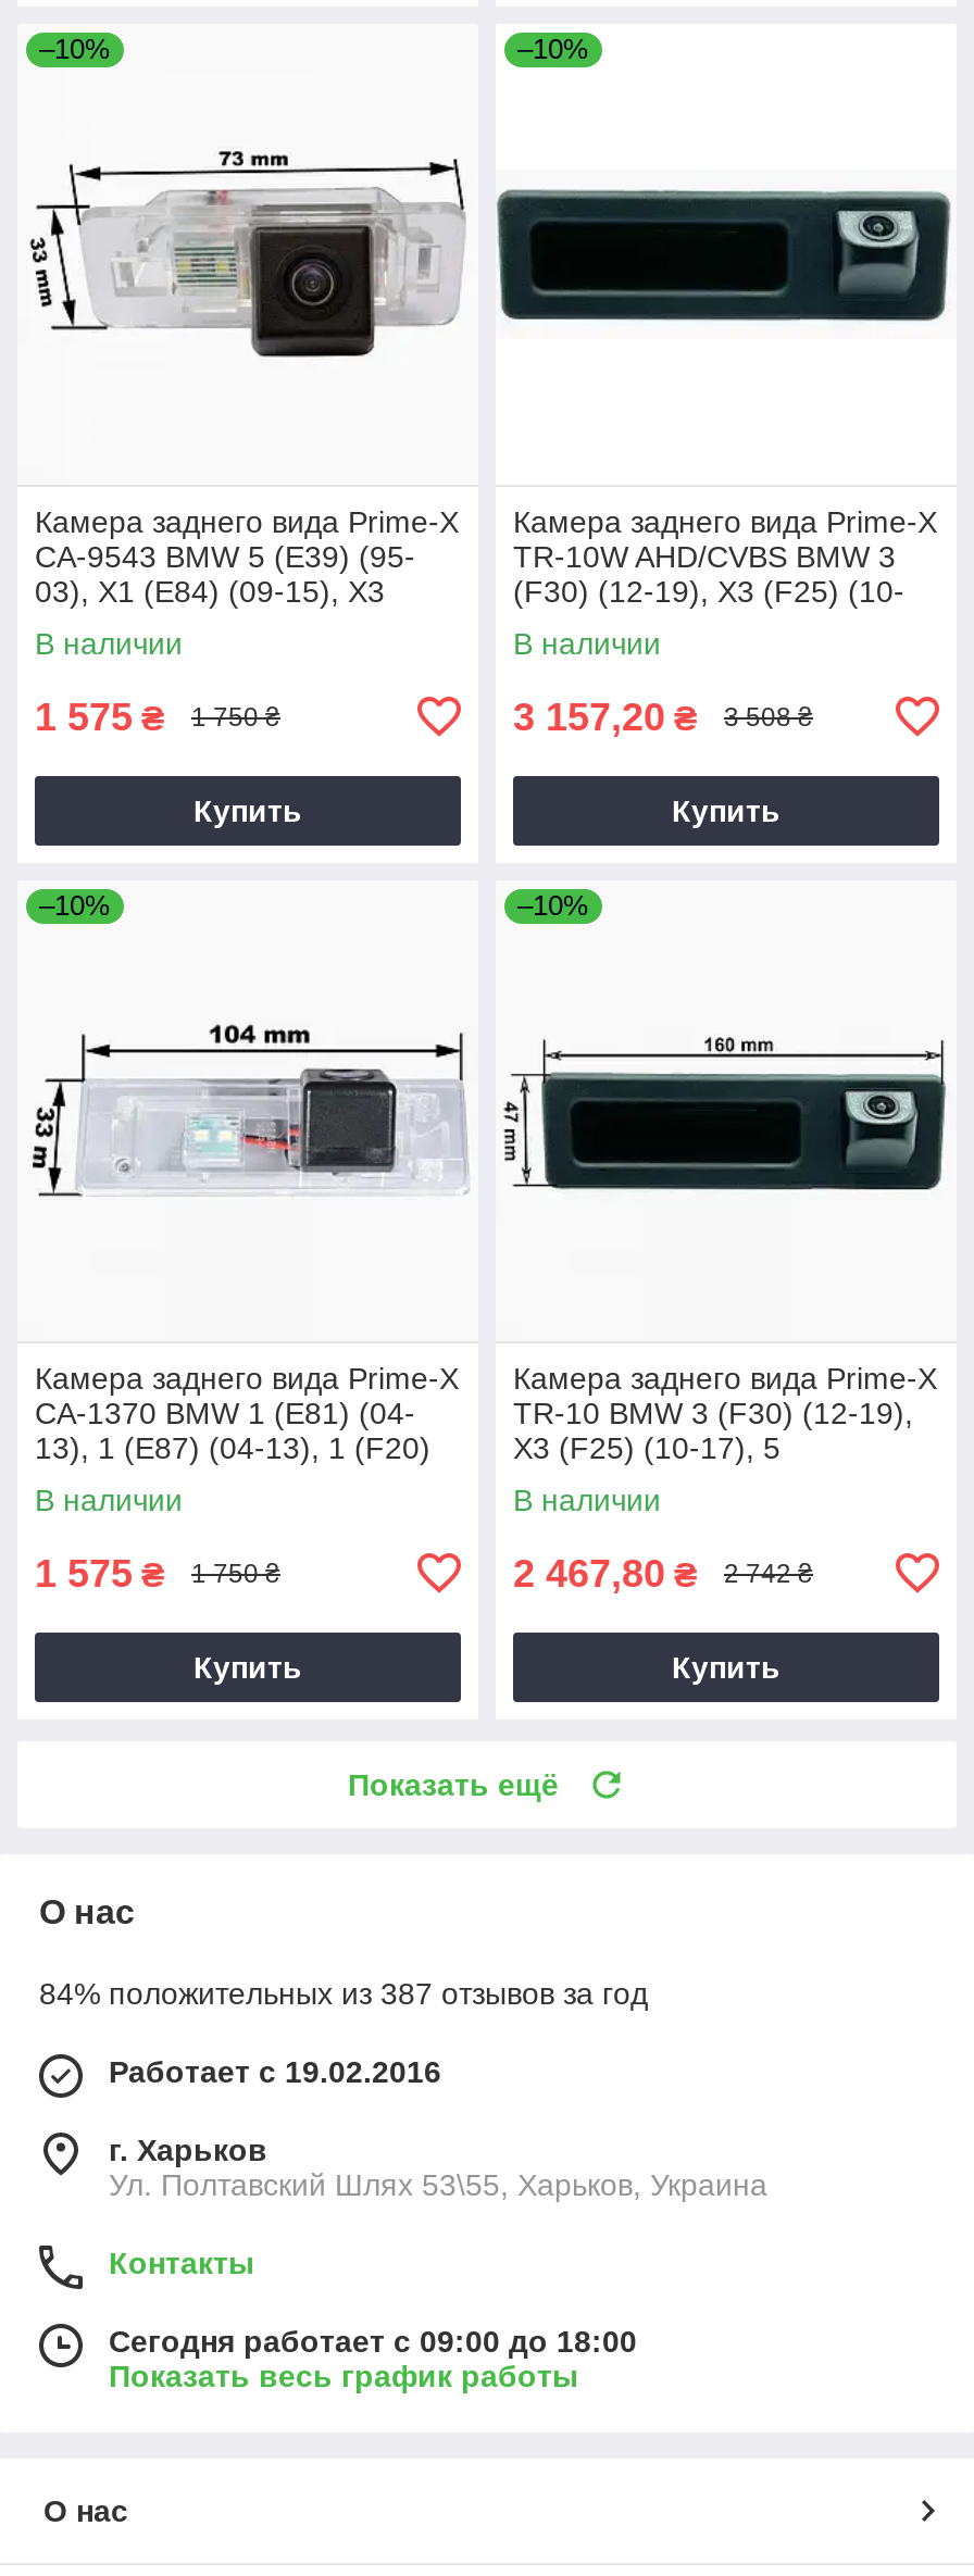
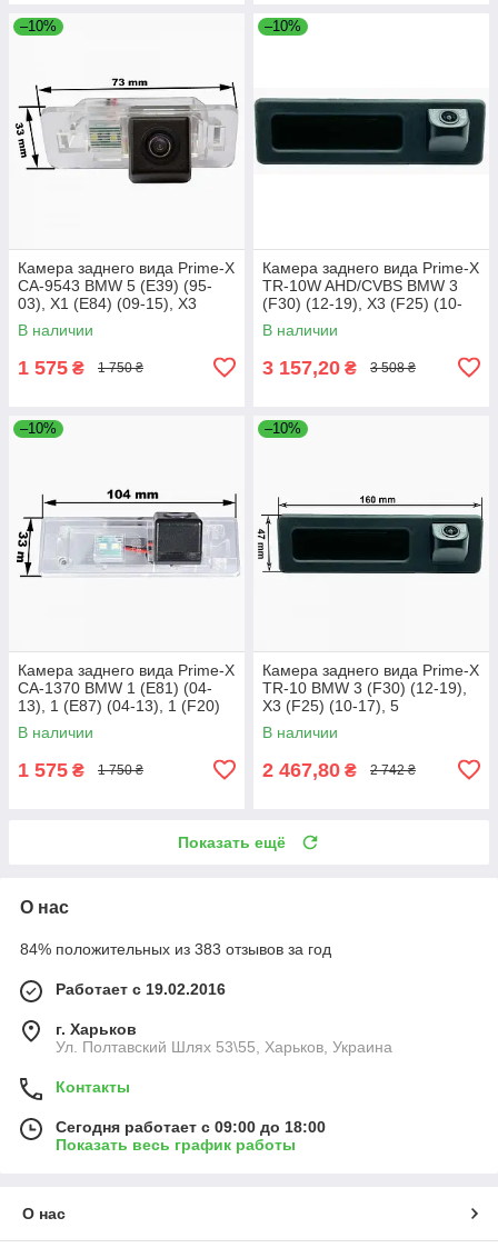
- Купить

- Купить

- Купить

- Купить

- 84% положительных из 387 отзывов за год
+ 84% положительных из 383 отзывов за год
